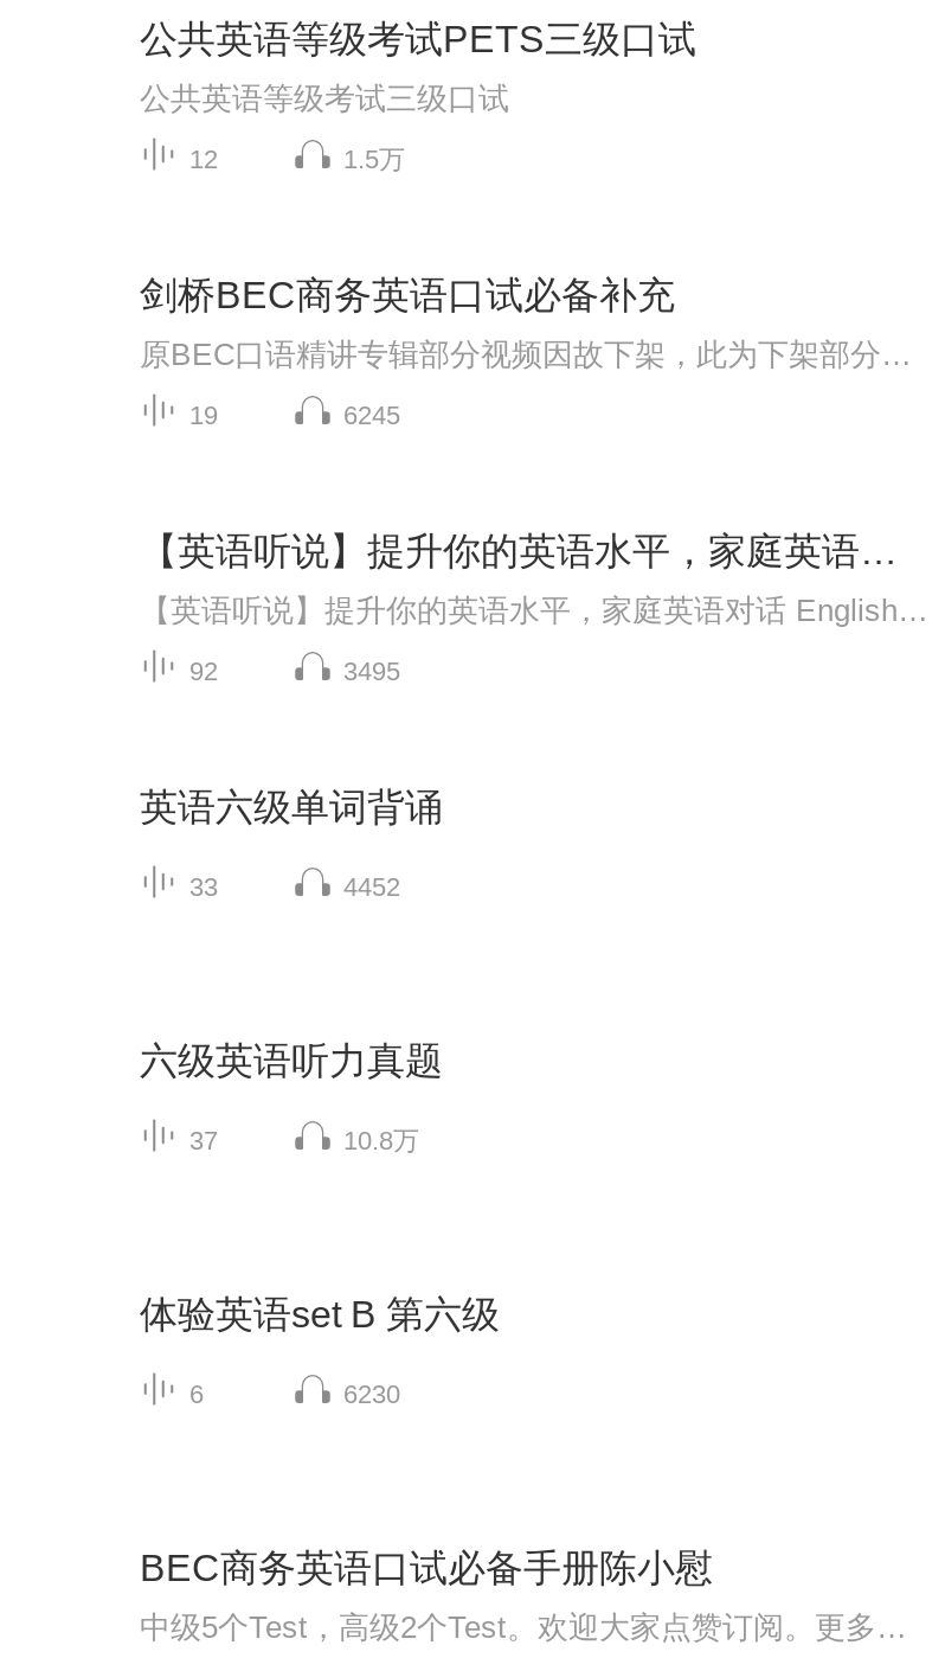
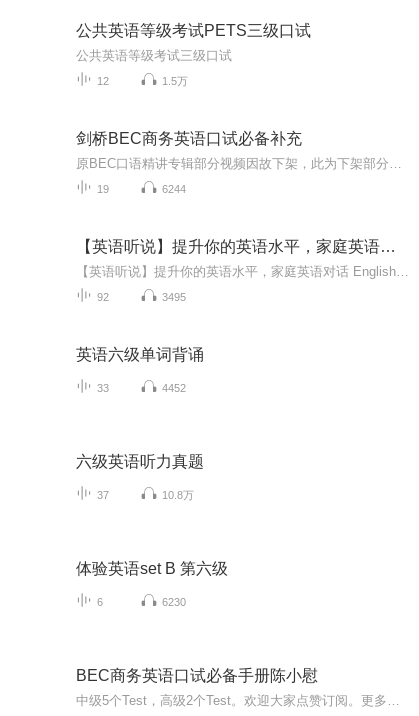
- 6245
+ 6244
